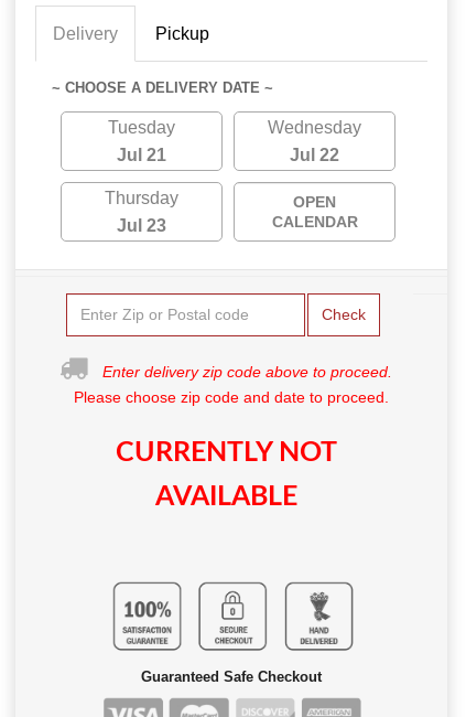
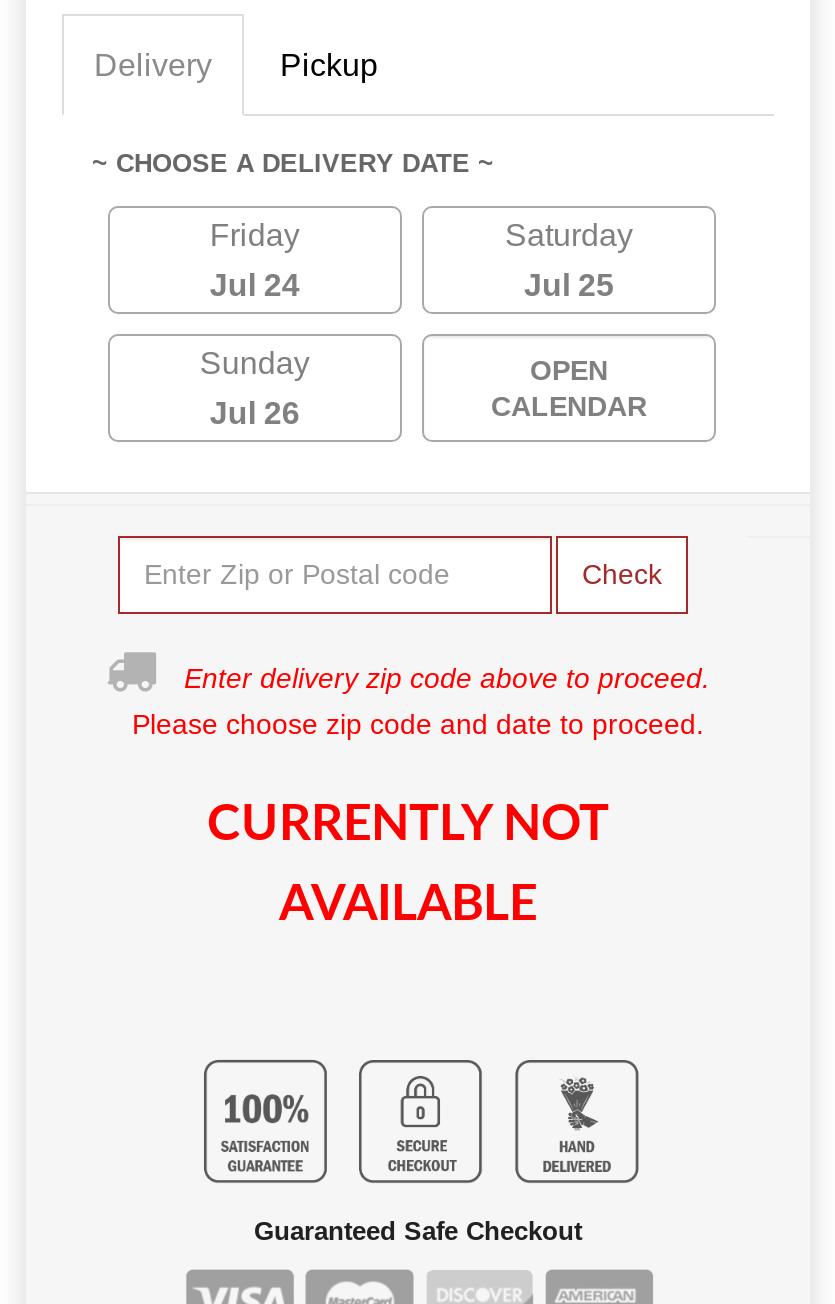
- Tuesday
+ Friday

- Wednesday
+ Saturday

- Jul 21
+ Jul 24

- Jul 22
+ Jul 25

- Thursday
+ Sunday

- Jul 23
+ Jul 26
